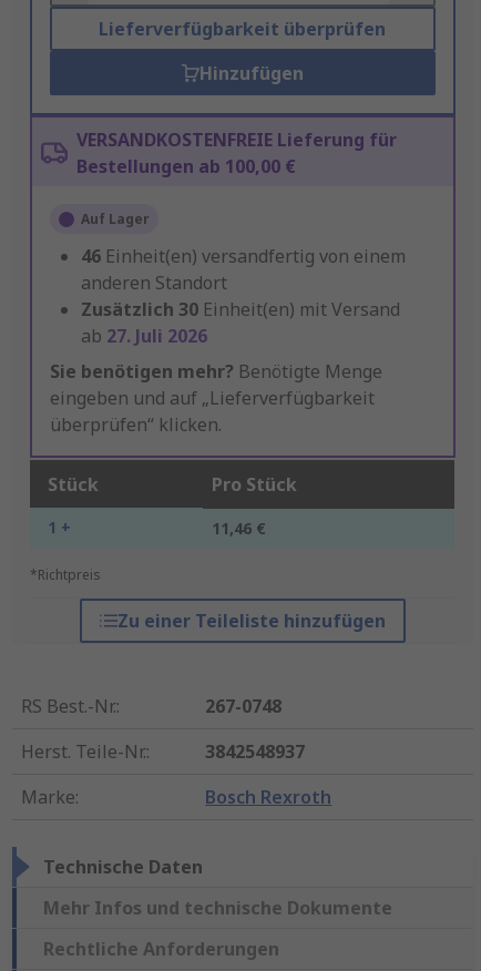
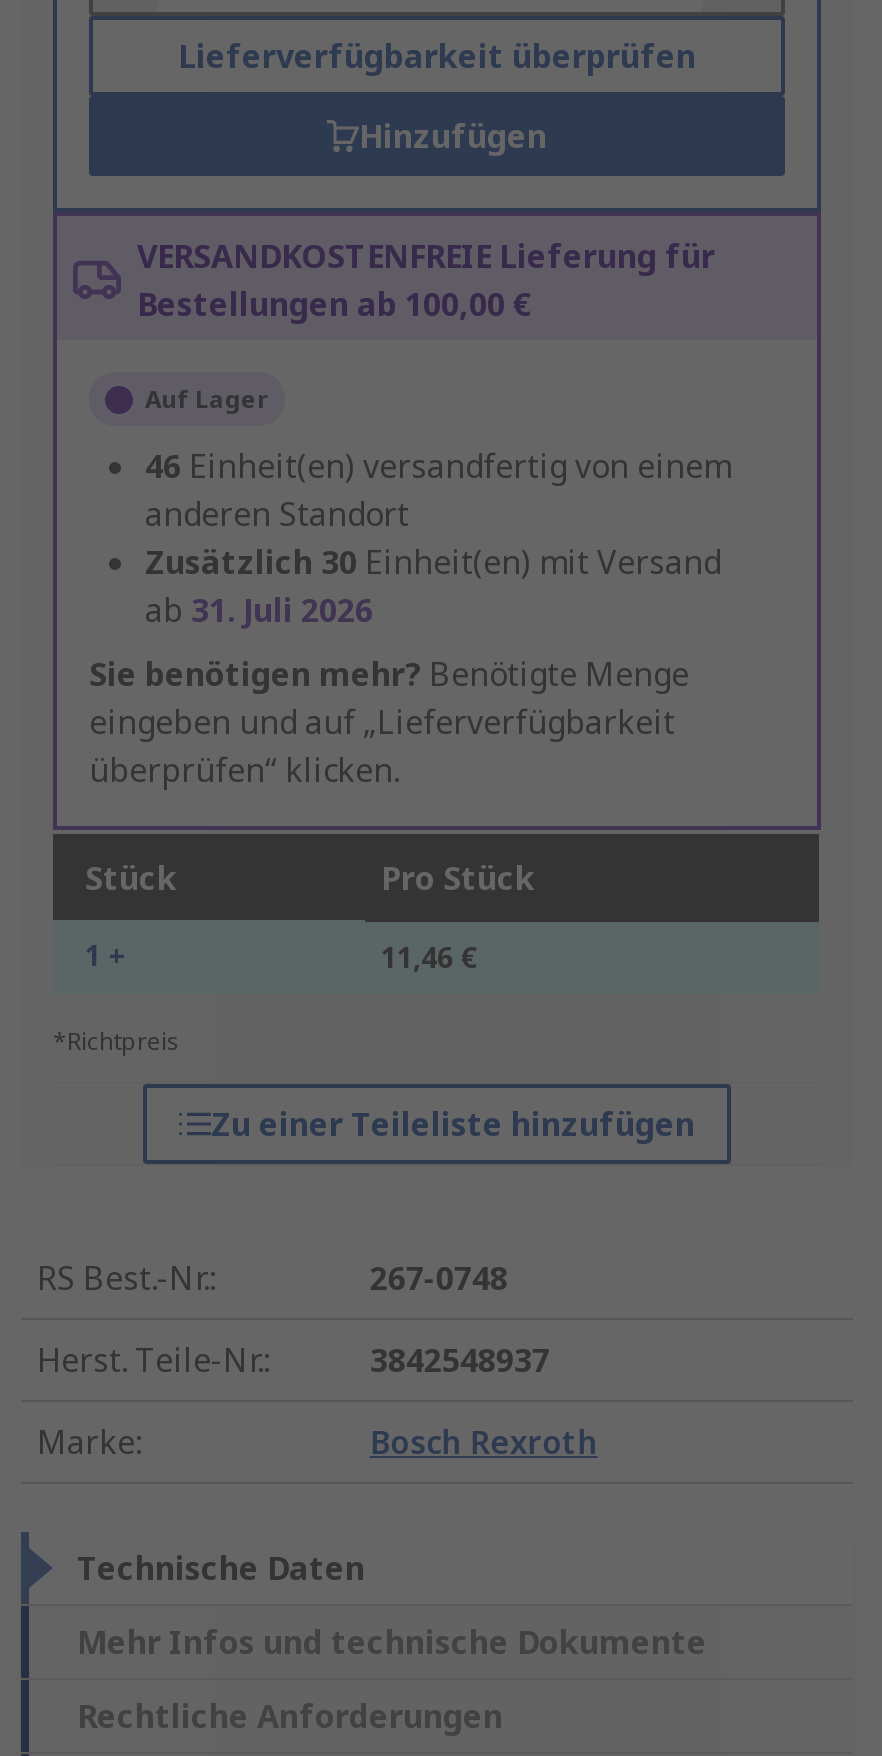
- ab 27. Juli 2026
+ ab 31. Juli 2026
